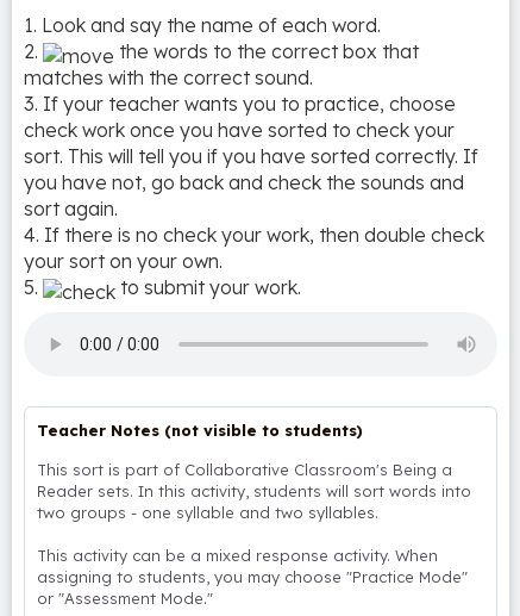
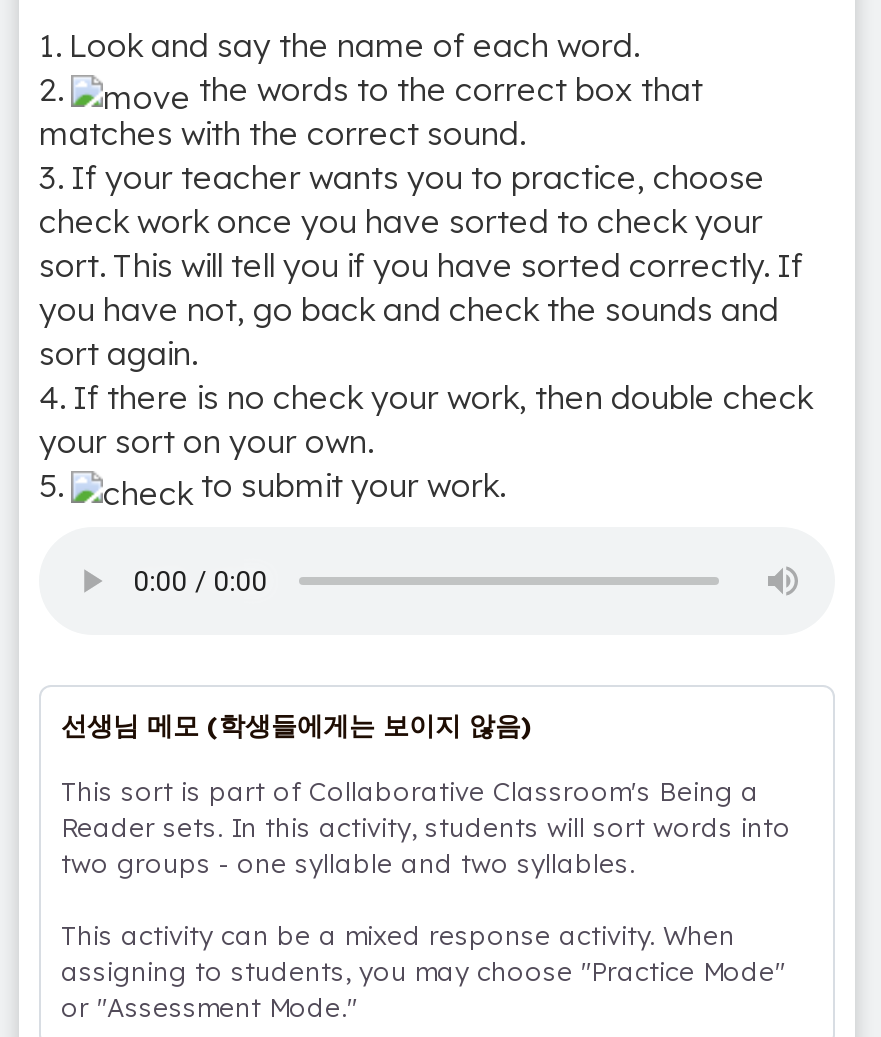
- Teacher Notes (not visible to students)
+ 선생님 메모 (학생들에게는 보이지 않음)
